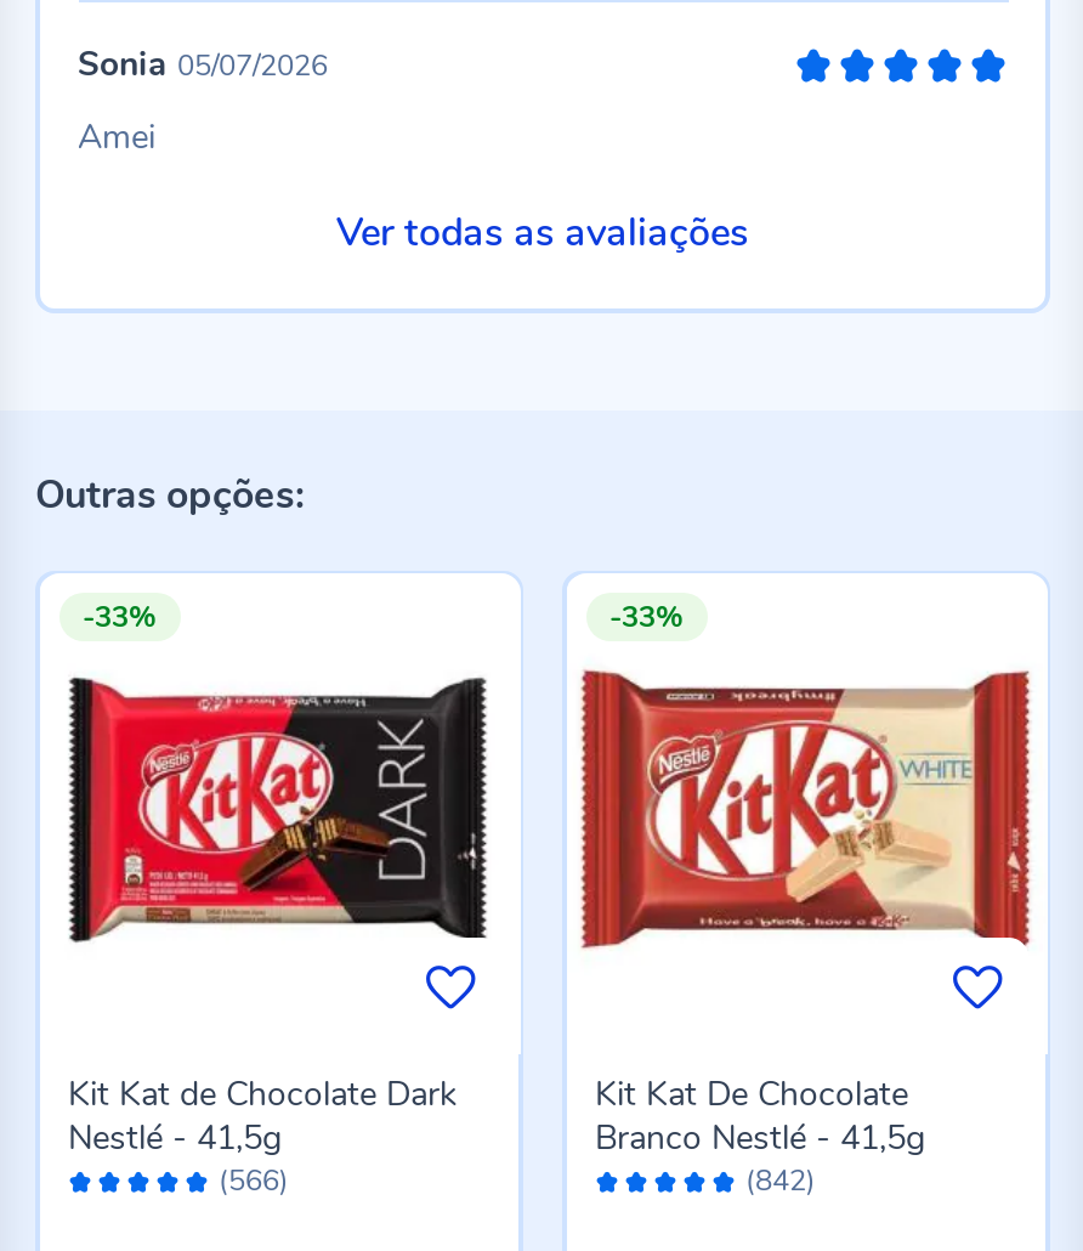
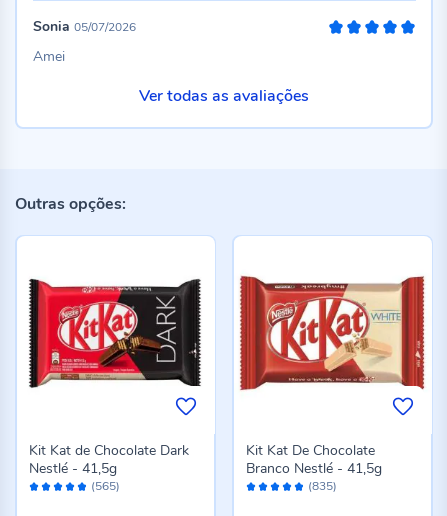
- -33%

- -33%

- (566)
+ (565)

- (842)
+ (835)
